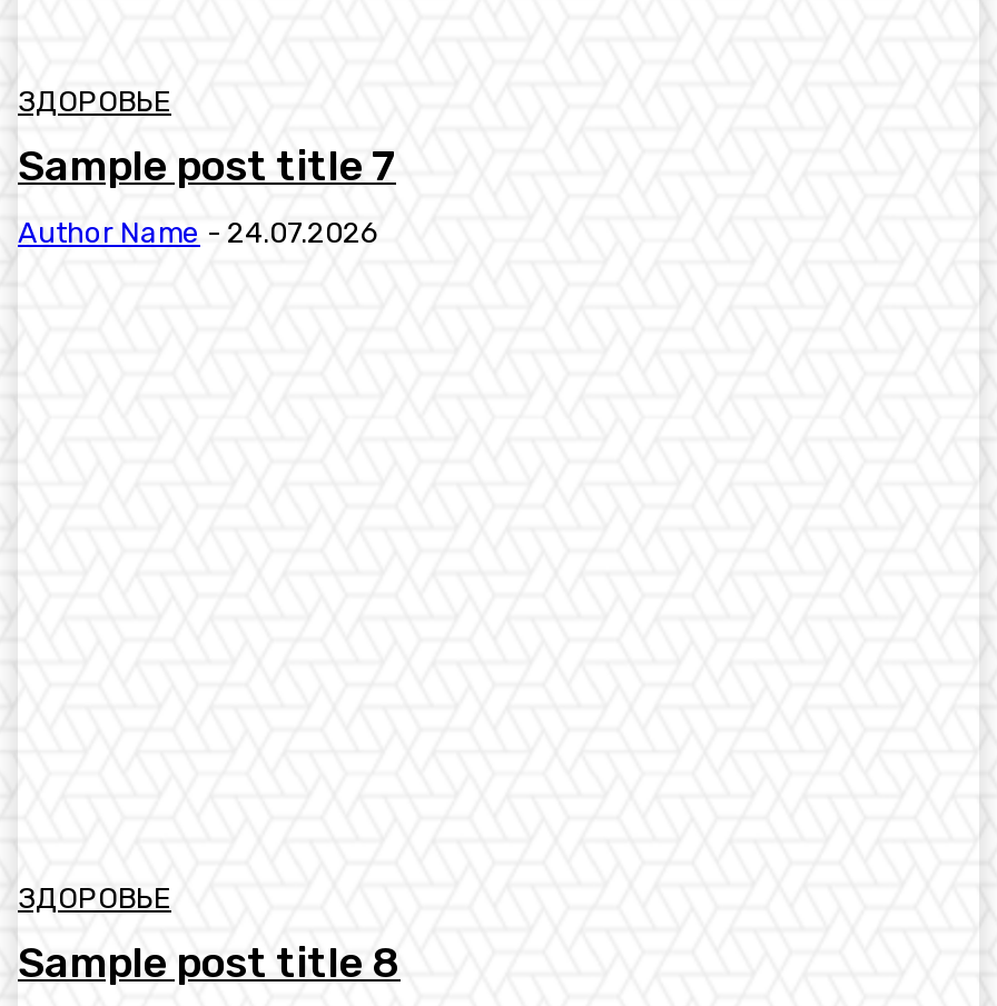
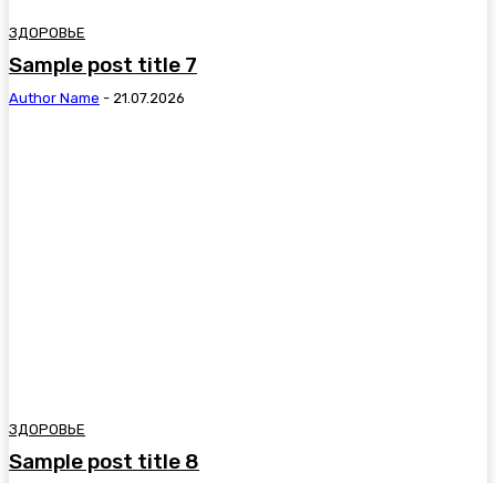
- Author Name - 24.07.2026
+ Author Name - 21.07.2026
